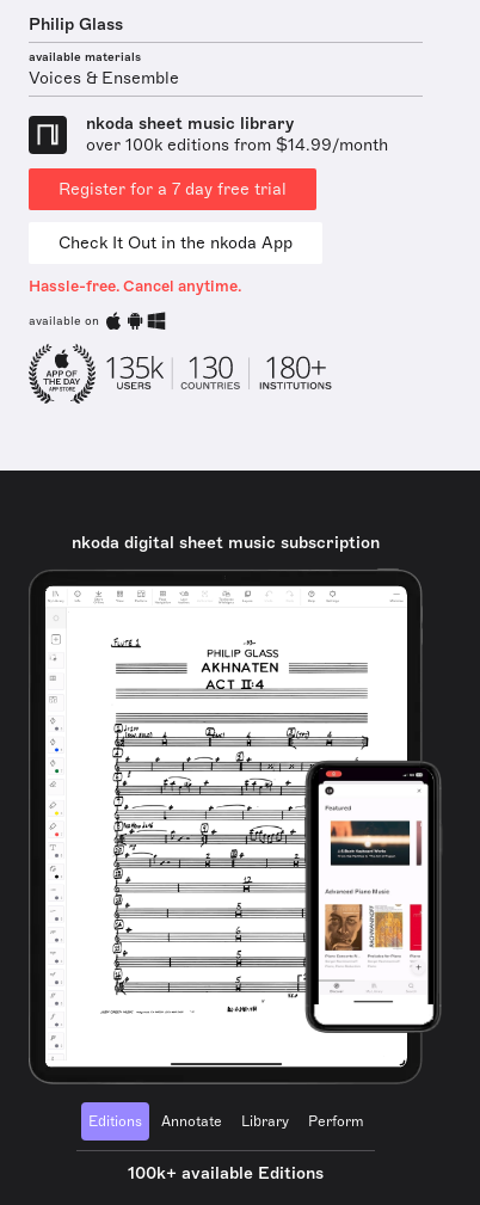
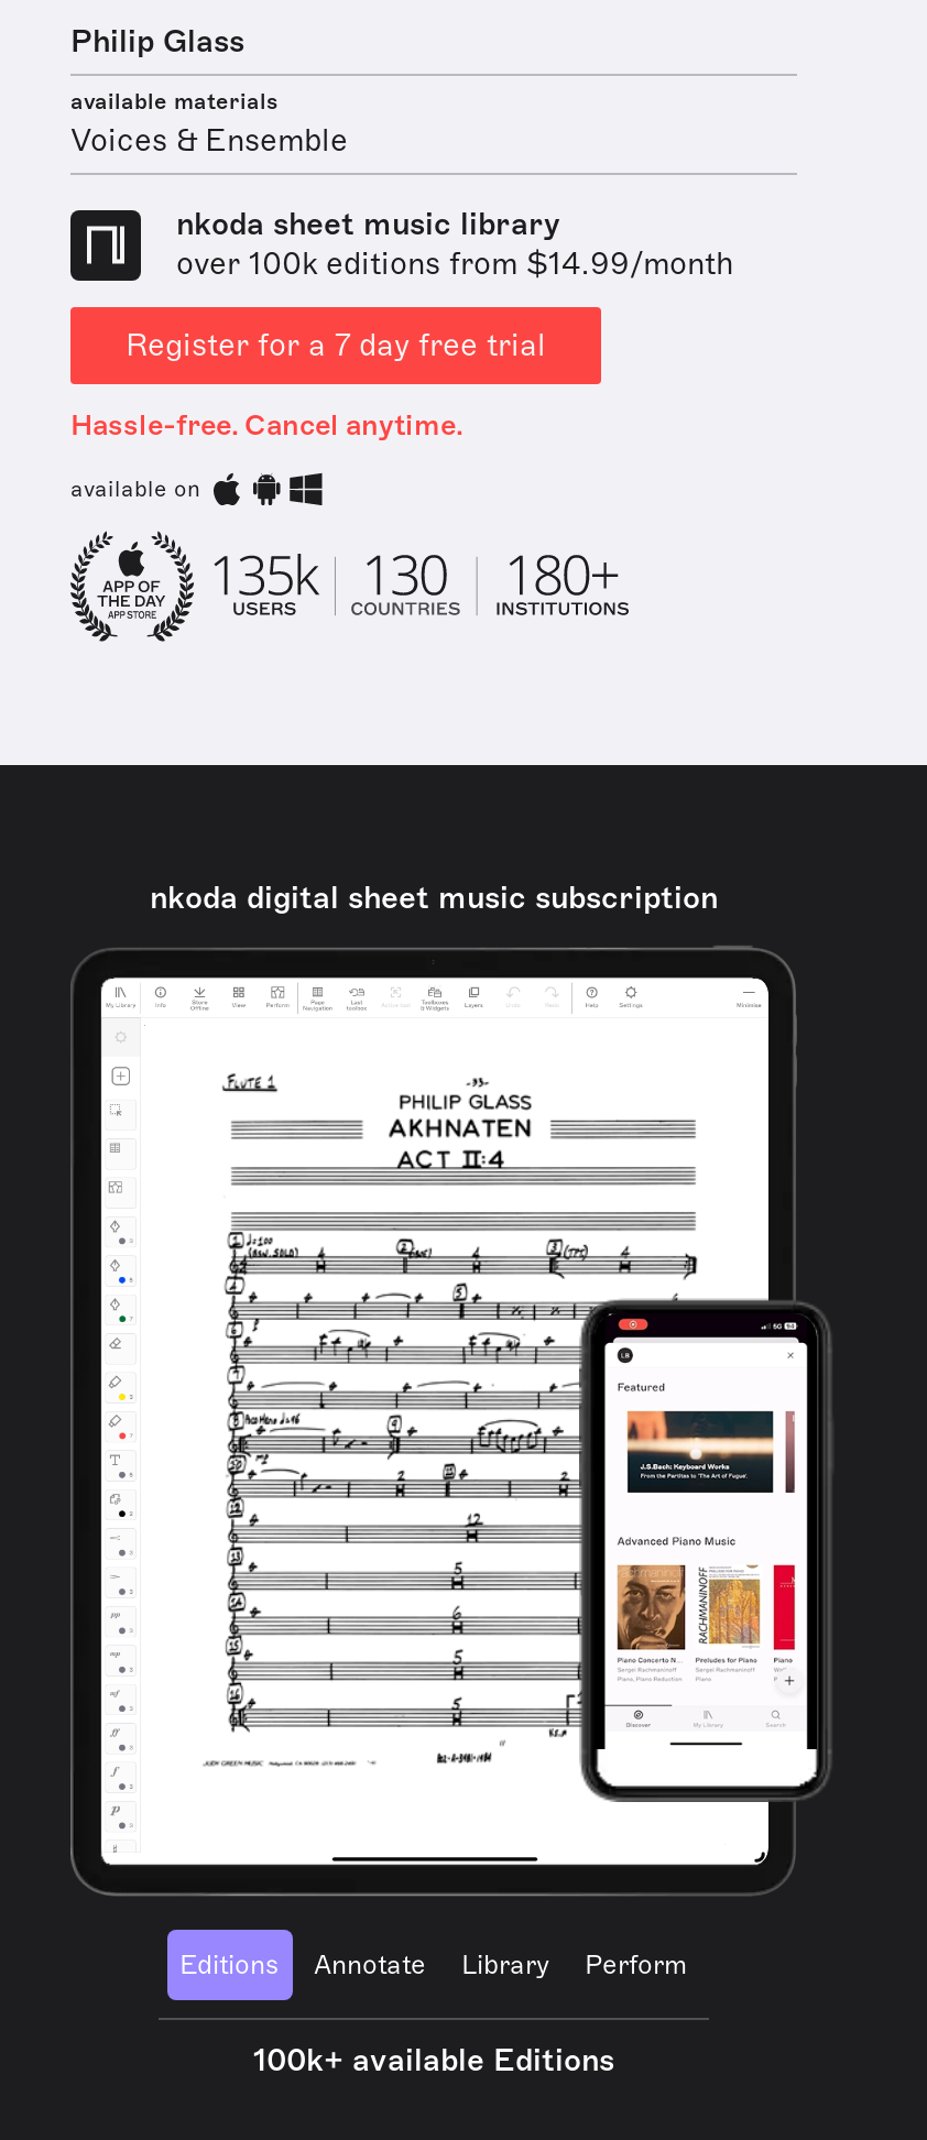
- Check It Out in the nkoda App
